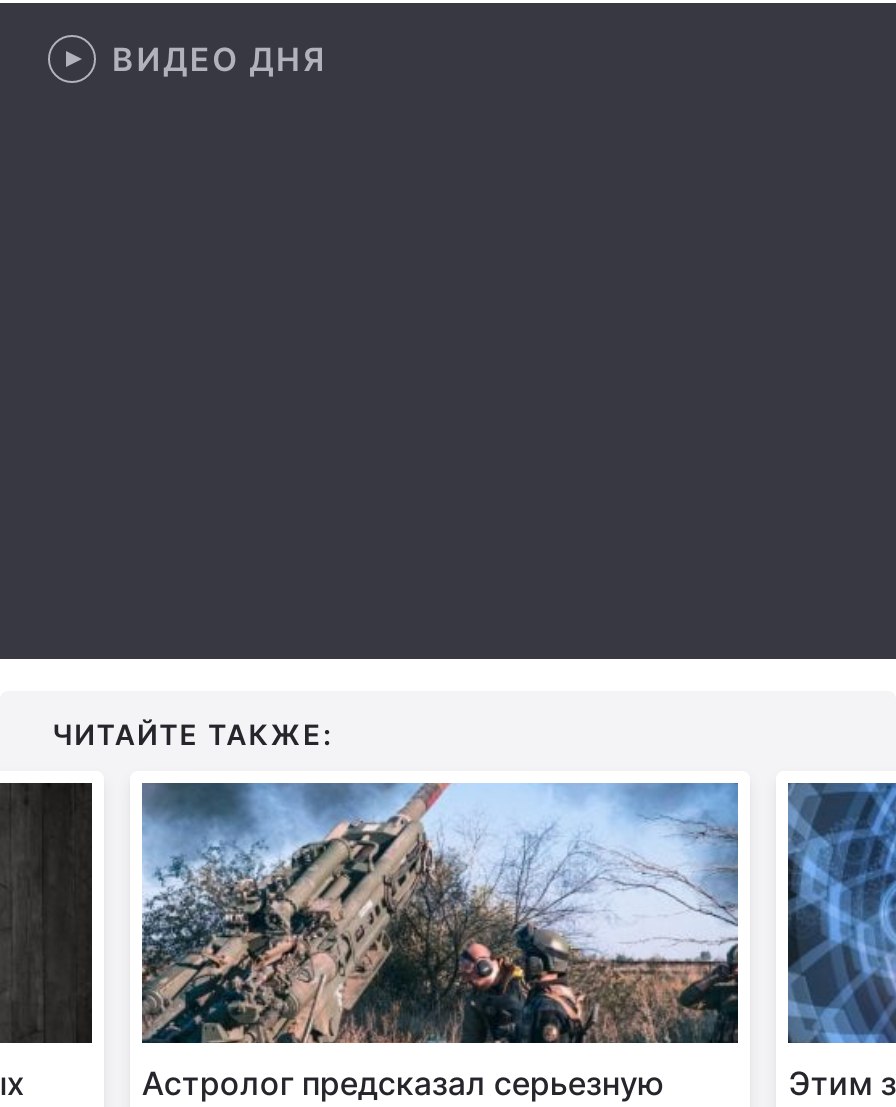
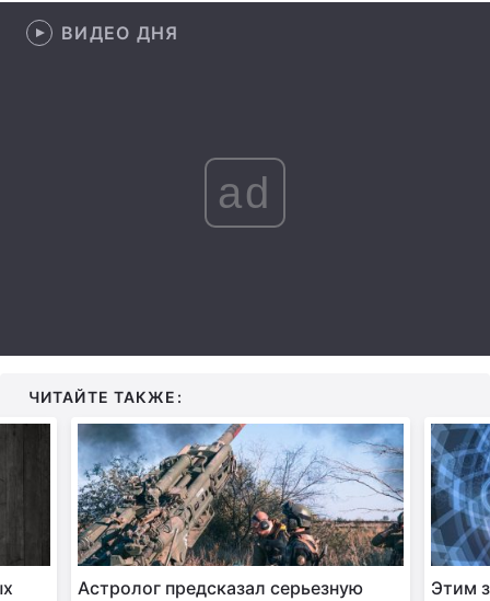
+ ad
